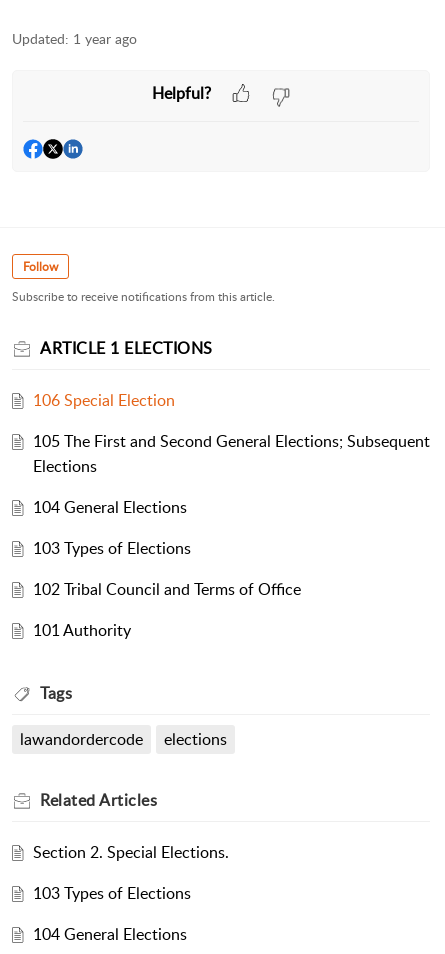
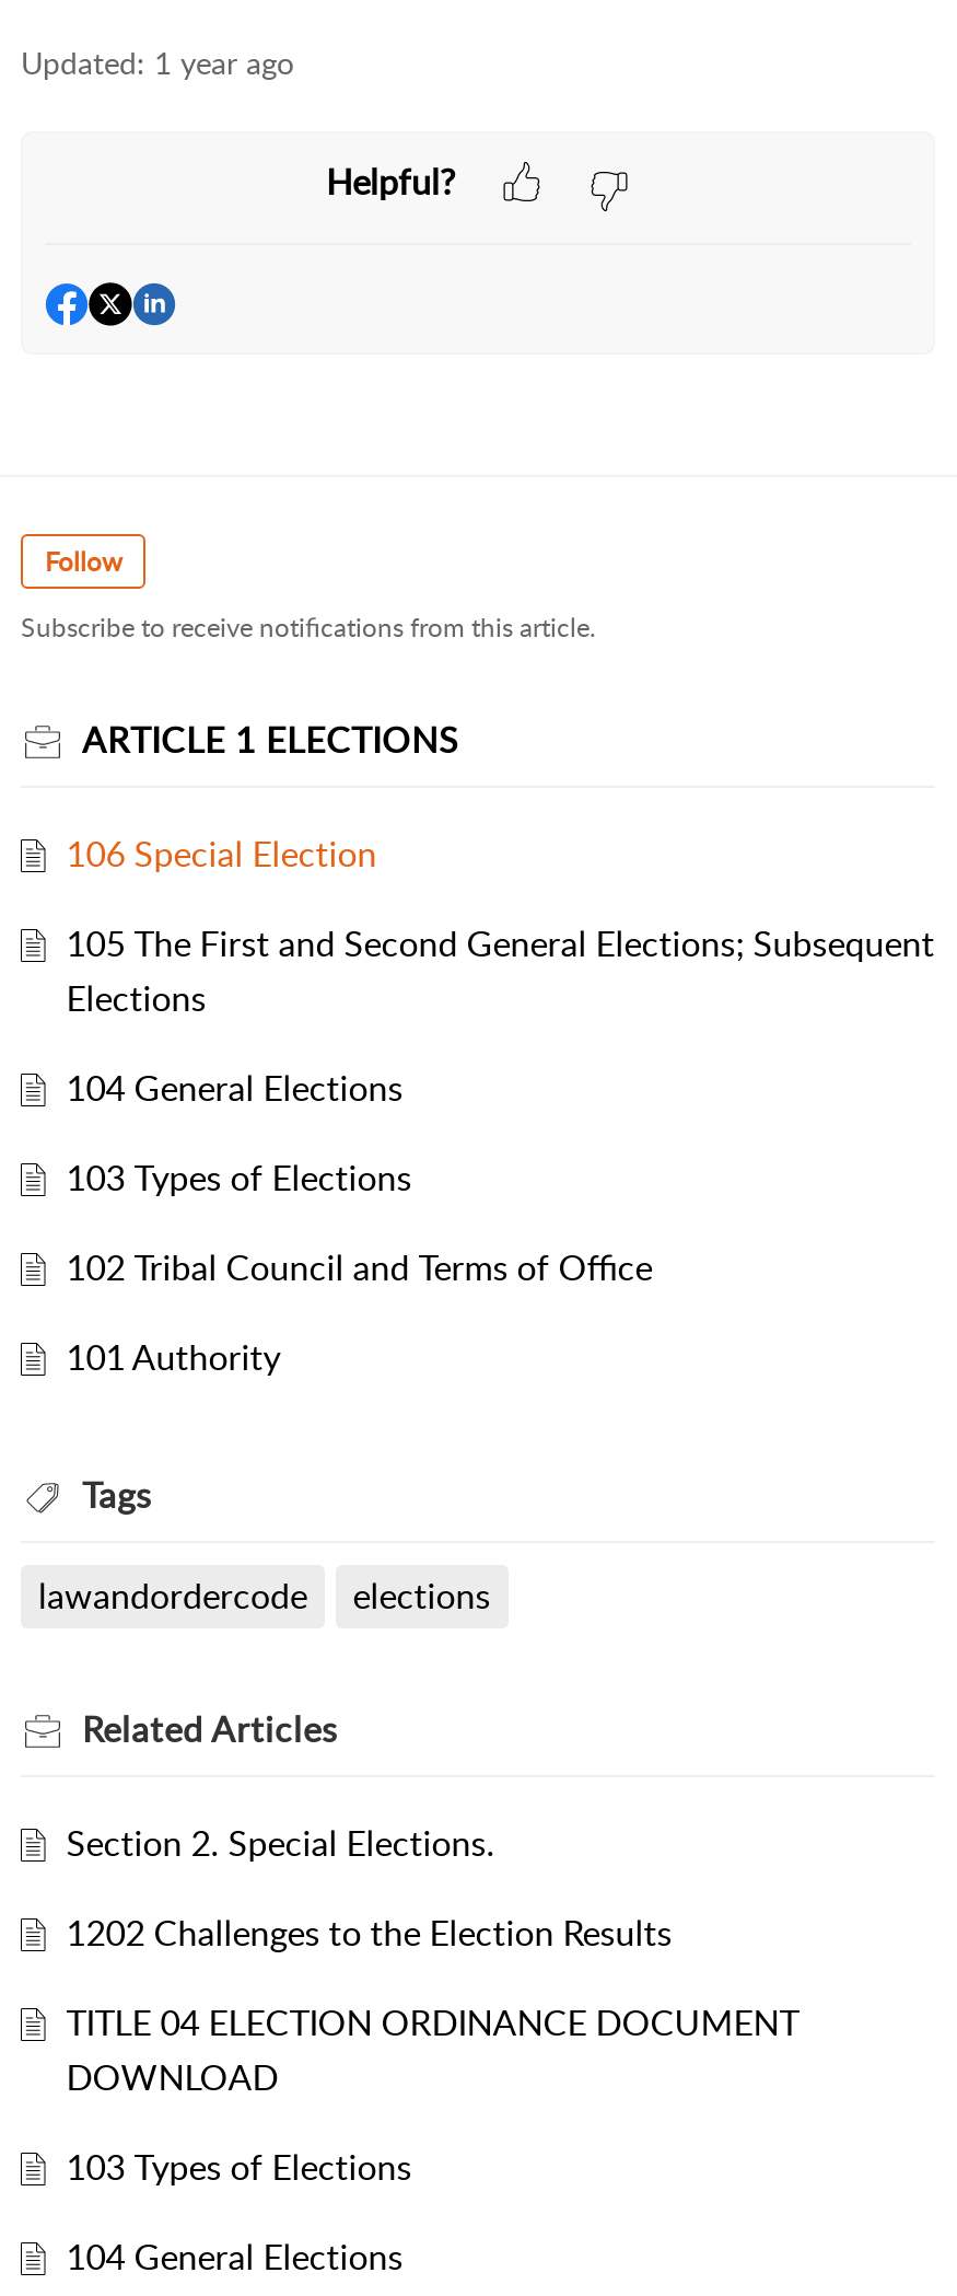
+ 1202 Challenges to the Election Results
+ TITLE 04 ELECTION ORDINANCE DOCUMENT
+ DOWNLOAD
